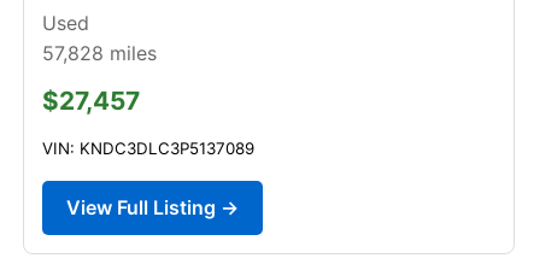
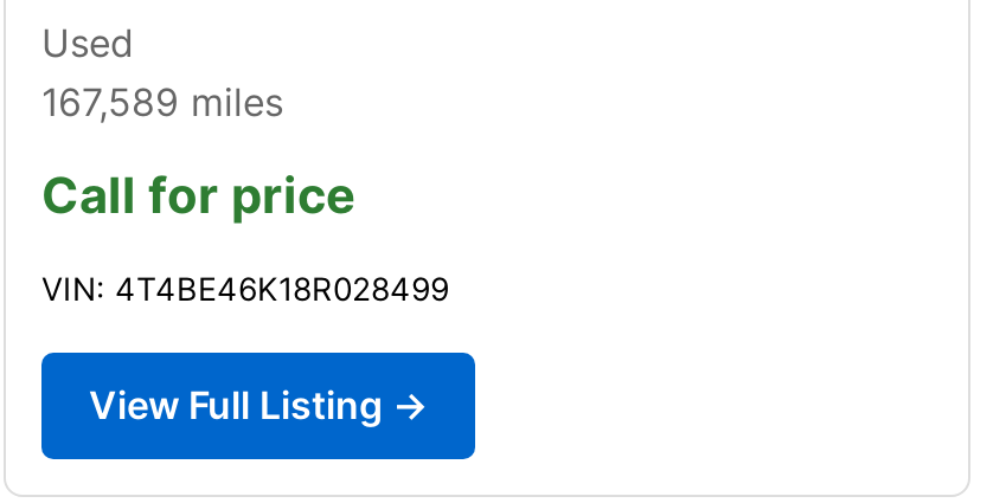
- 57,828 miles
+ 167,589 miles

- $27,457
+ Call for price

- VIN: KNDC3DLC3P5137089
+ VIN: 4T4BE46K18R028499
